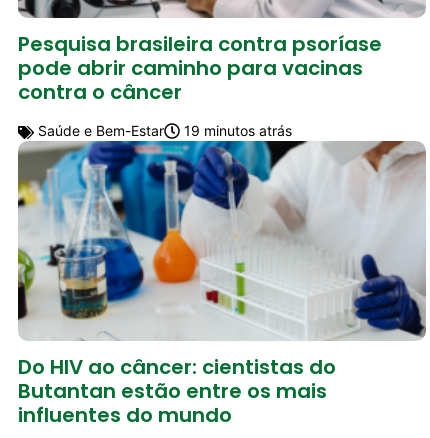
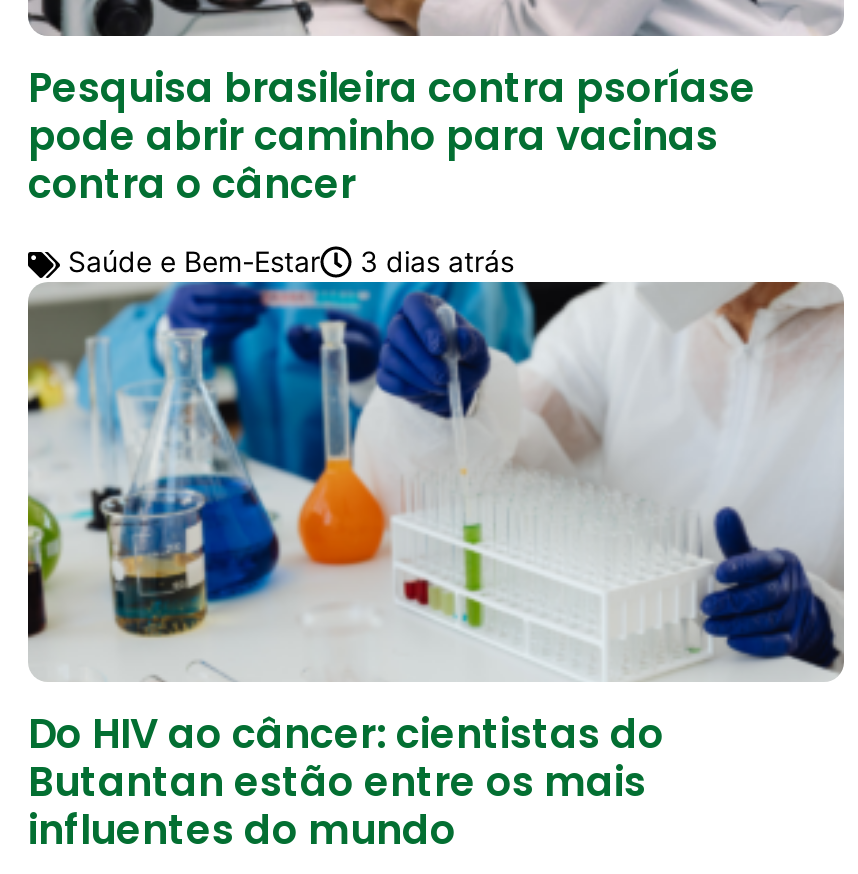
- 19 minutos atrás
+ 3 dias atrás
